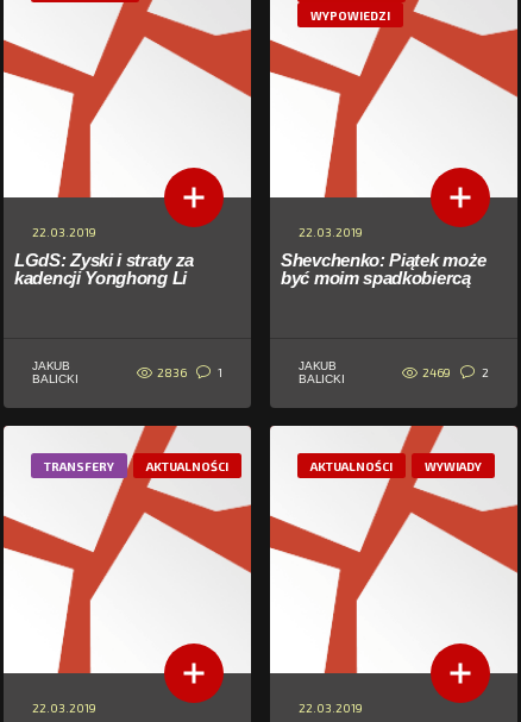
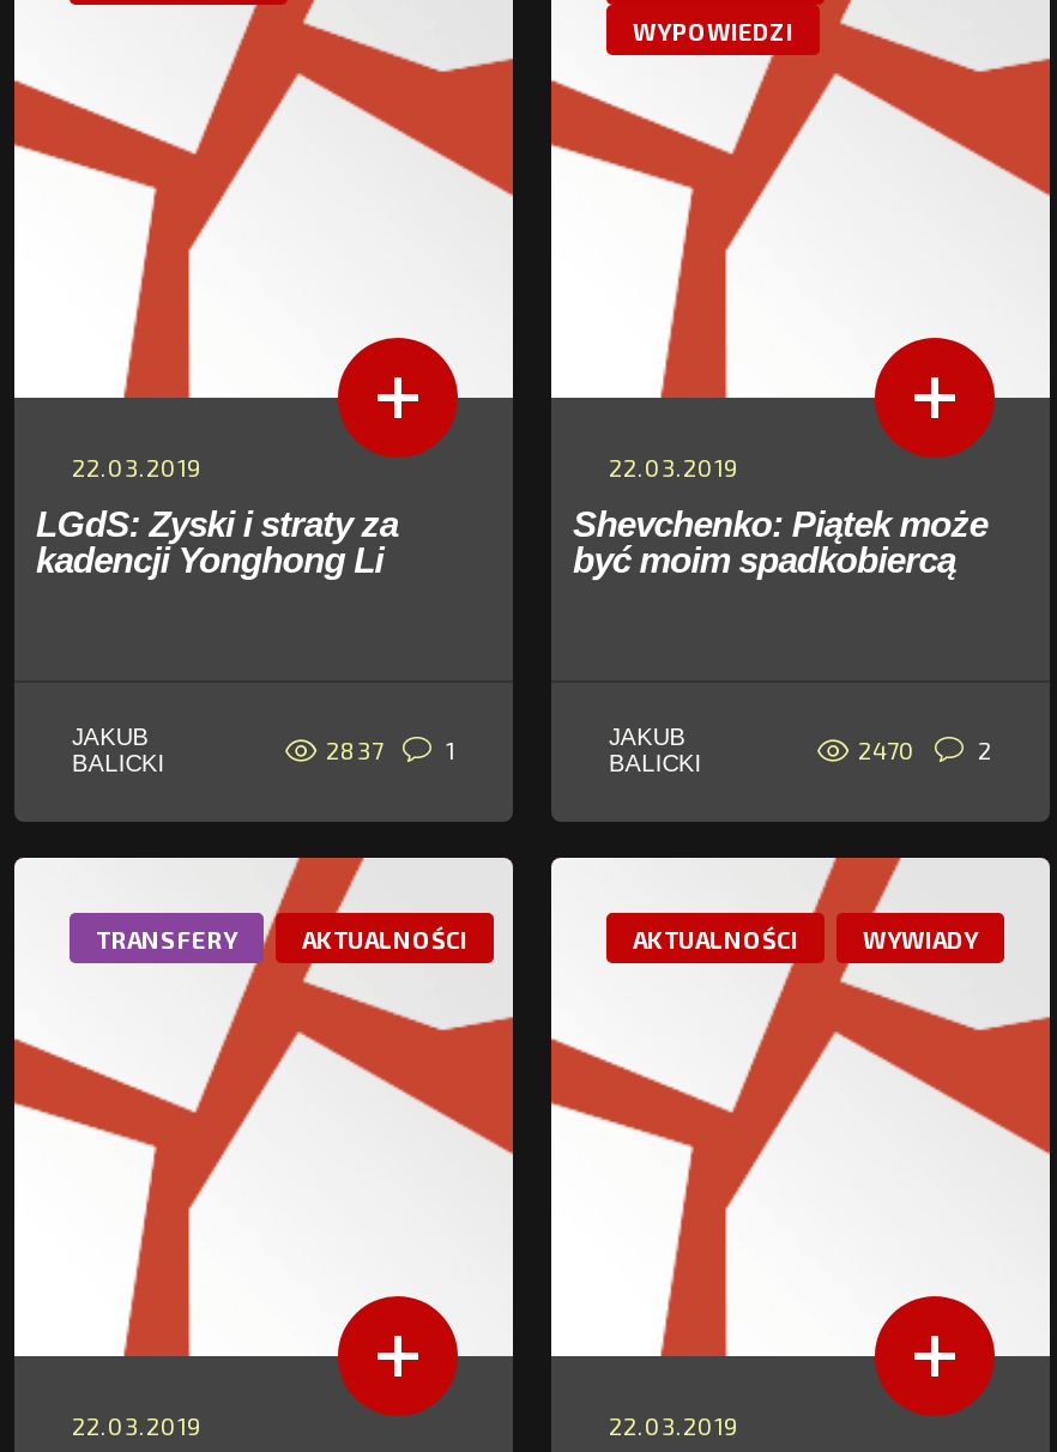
- 2836 1
+ 2837 1

- 2469 2
+ 2470 2
